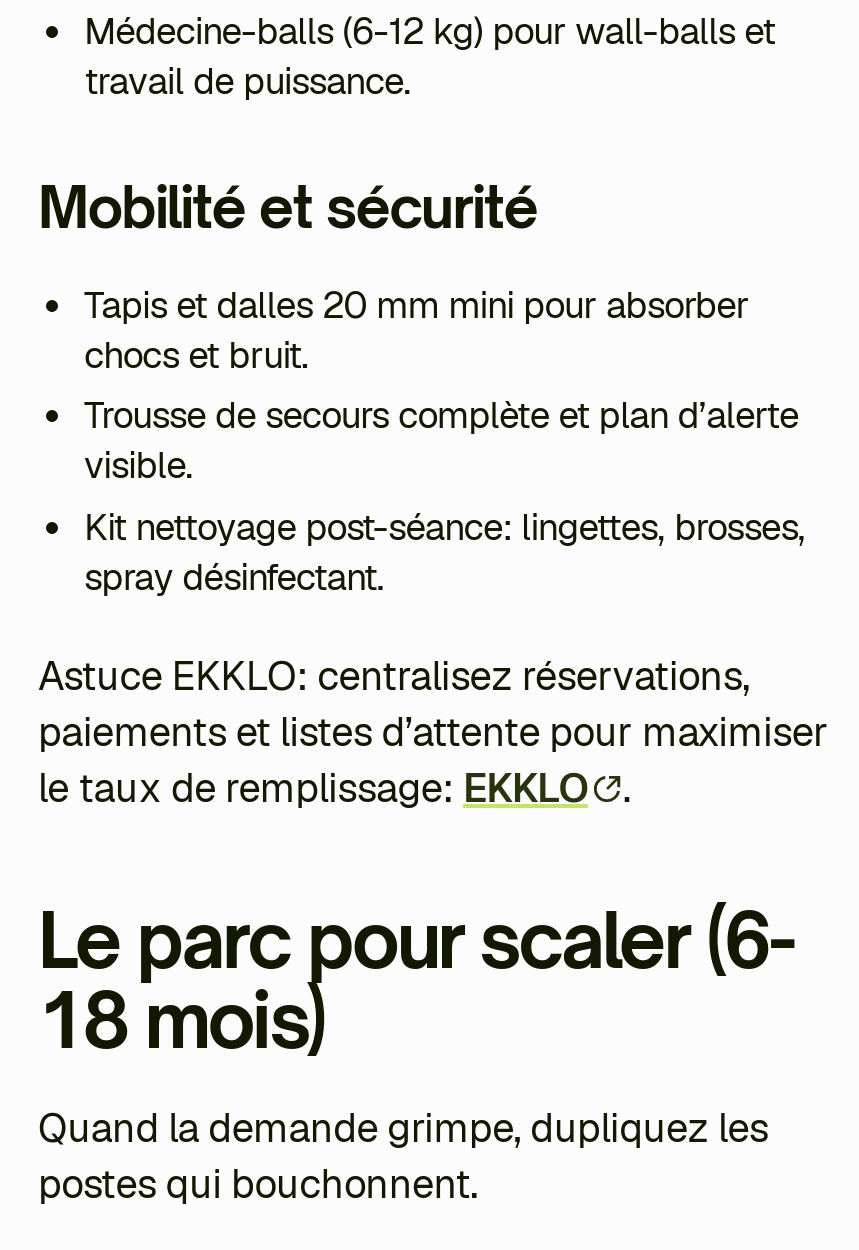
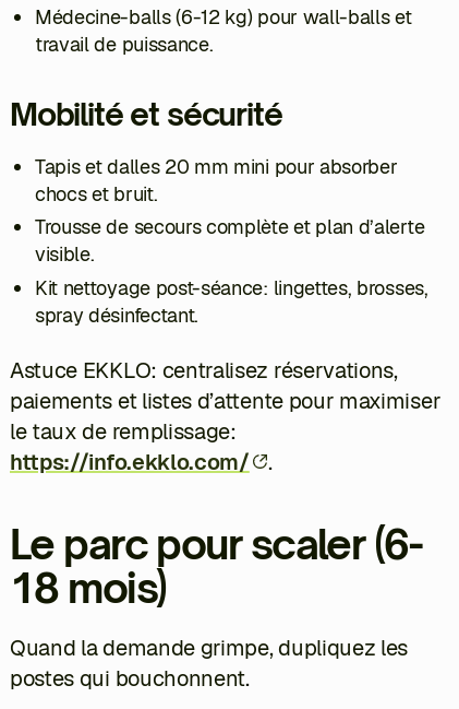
- le taux de remplissage: EKKLO
+ le taux de remplissage:
+ https://info.ekklo.com/
